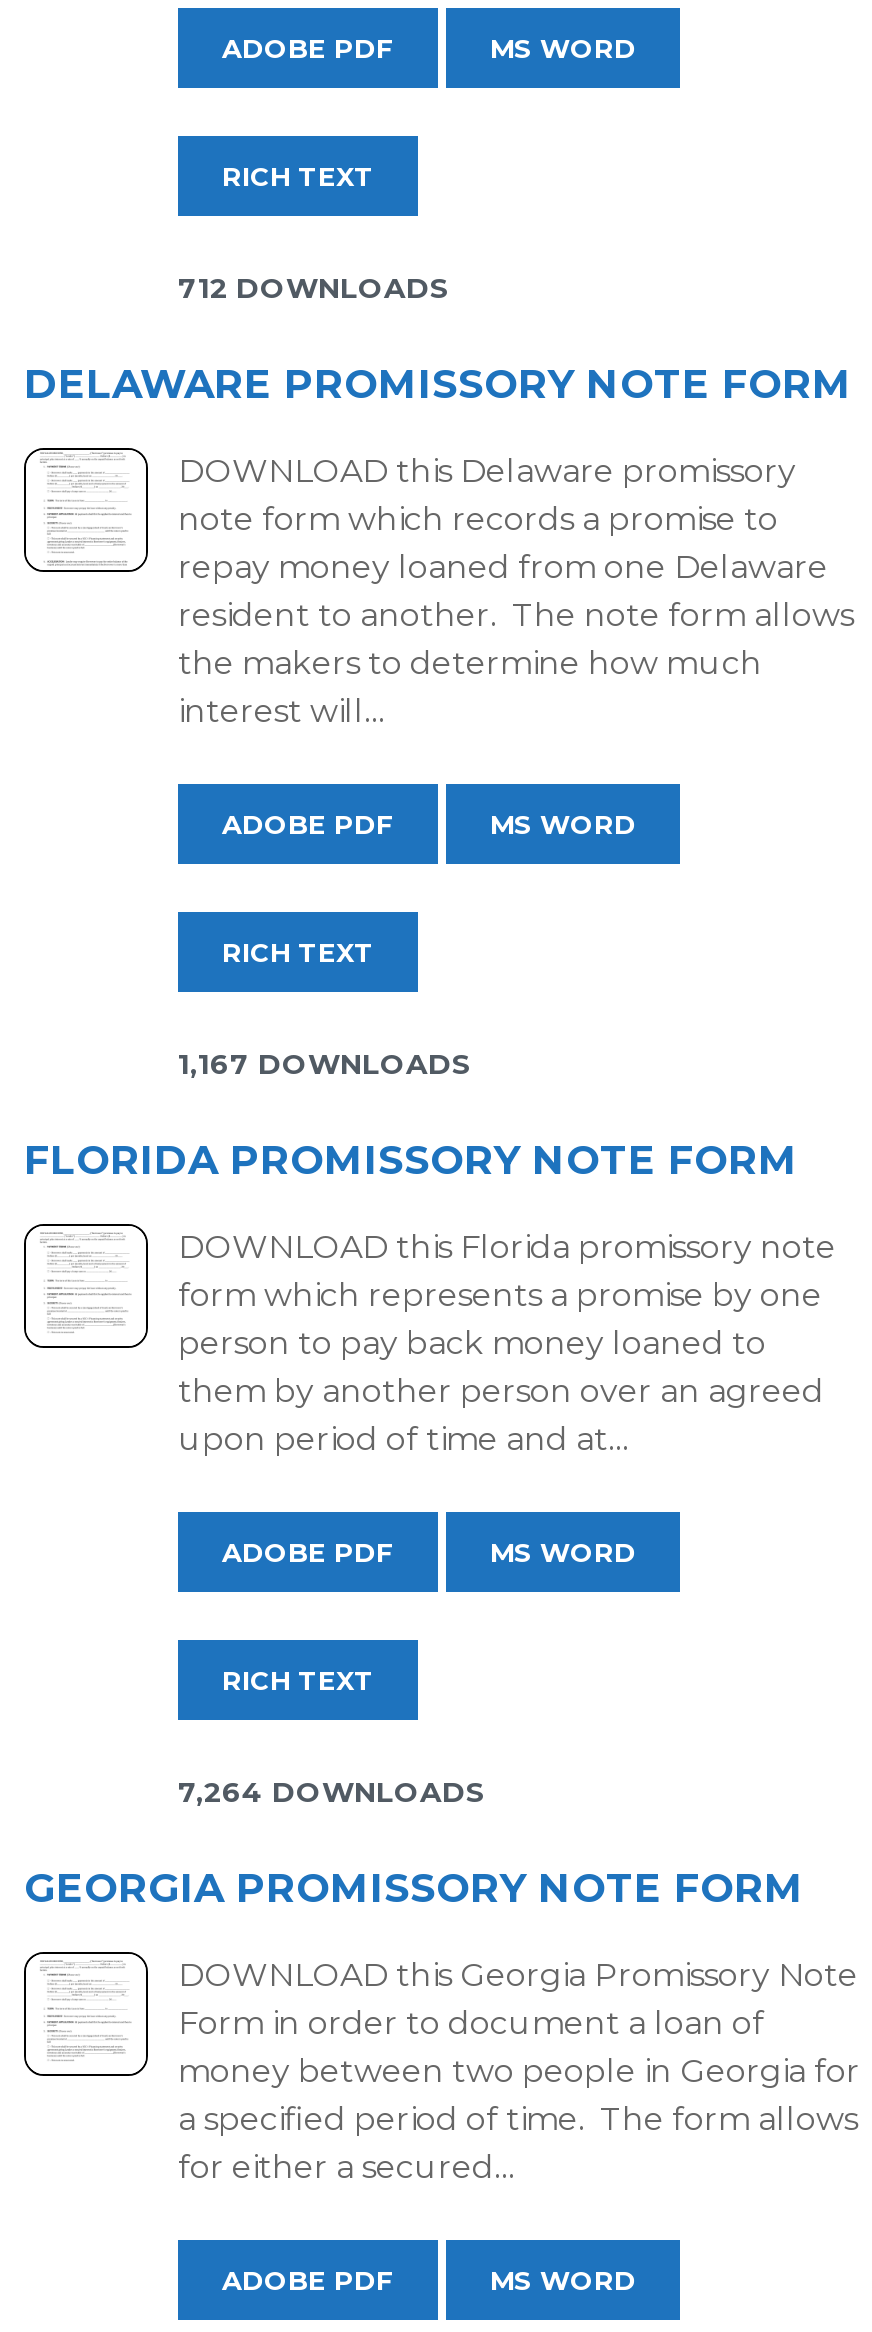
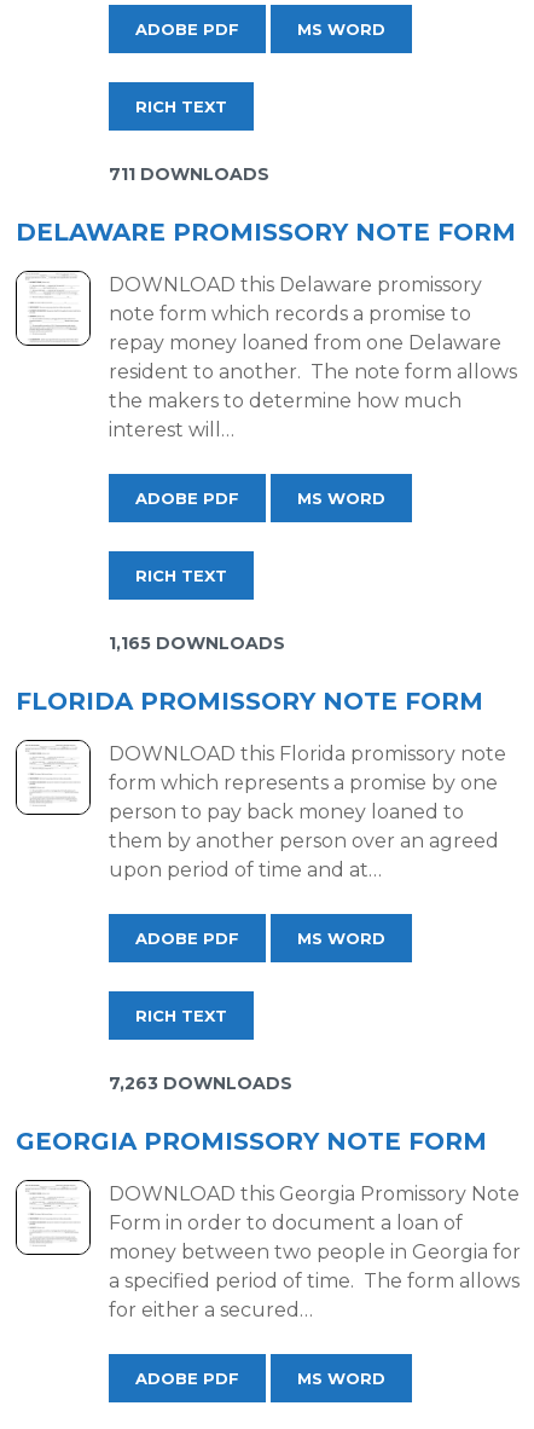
- 712 DOWNLOADS
+ 711 DOWNLOADS

- 1,167 DOWNLOADS
+ 1,165 DOWNLOADS

- 7,264 DOWNLOADS
+ 7,263 DOWNLOADS
